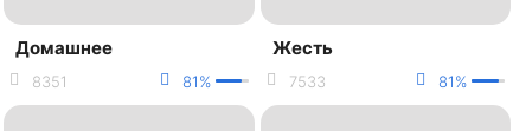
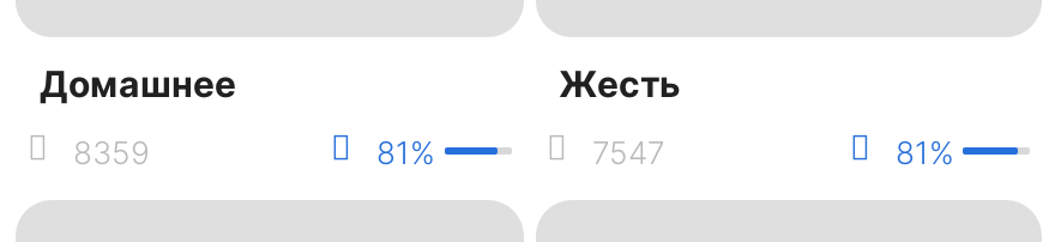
- 8351
+ 8359

- 7533
+ 7547
